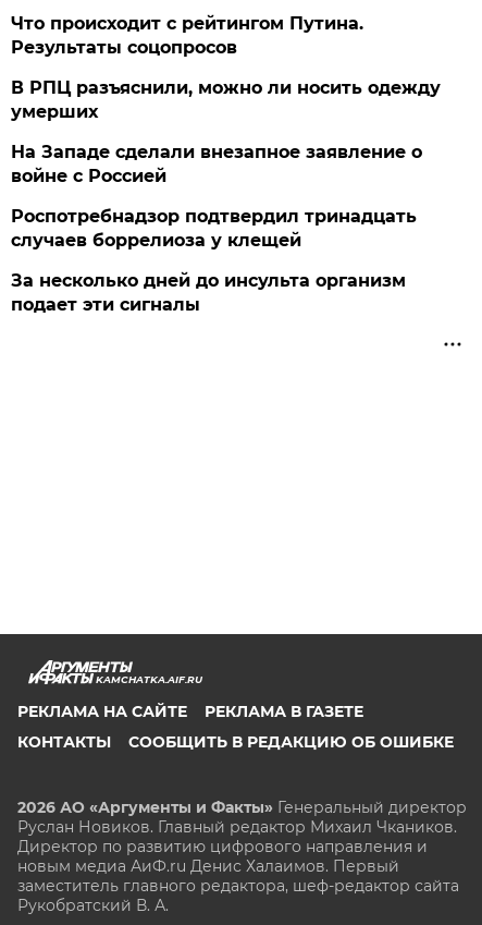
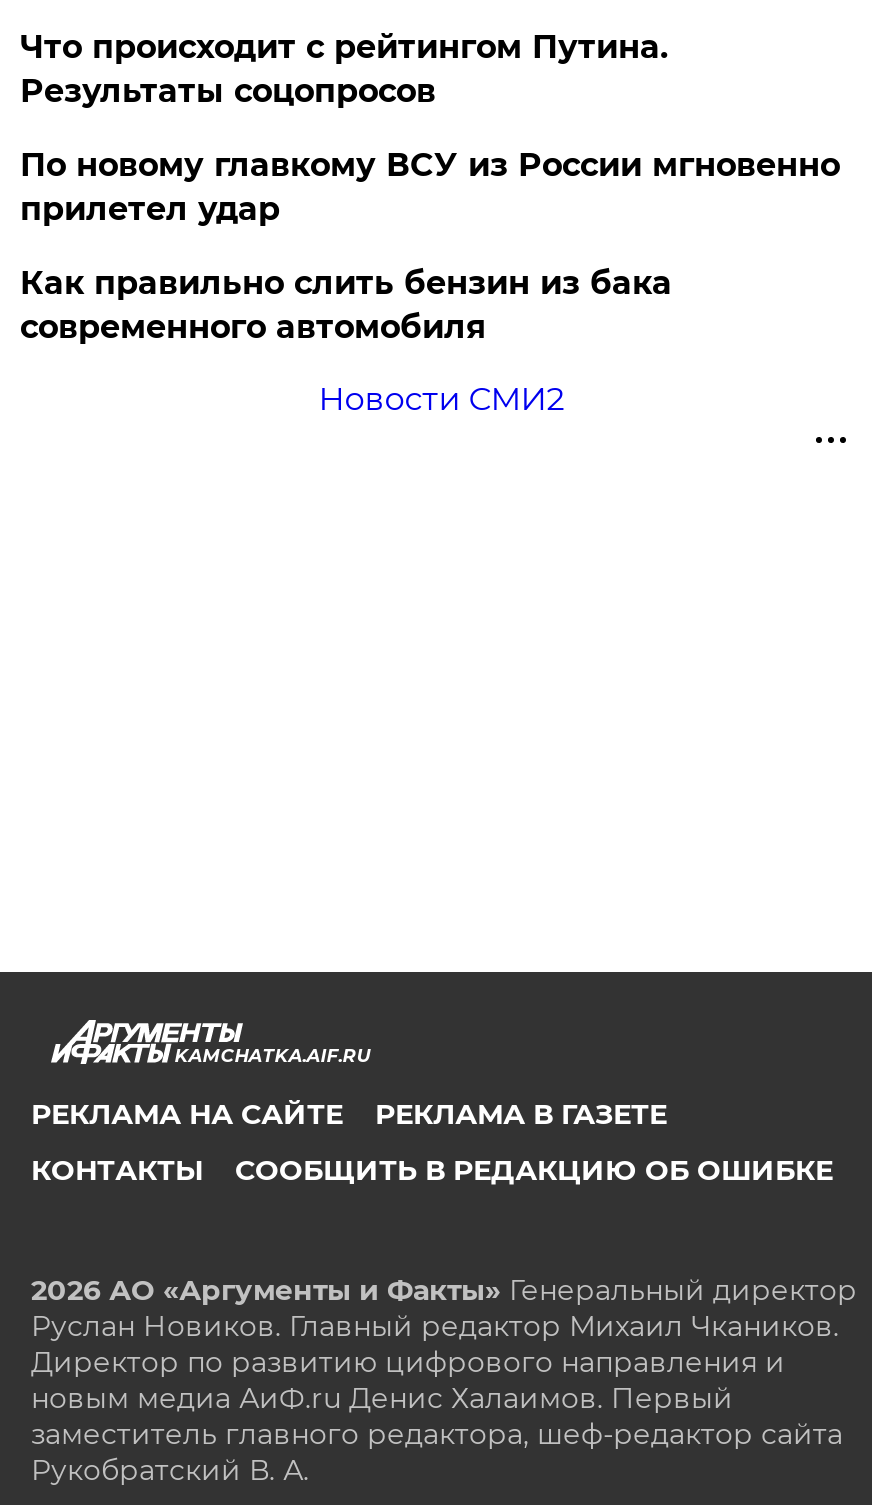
- В РПЦ разъяснили, можно ли носить одежду
- умерших
- На Западе сделали внезапное заявление о
- войне с Россией
- Роспотребнадзор подтвердил тринадцать
- случаев боррелиоза у клещей
- За несколько дней до инсульта организм
- подает эти сигналы
+ По новому главкому ВСУ из России мгновенно
+ прилетел удар
+ Как правильно слить бензин из бака
+ современного автомобиля
+ Новости СМИ2
